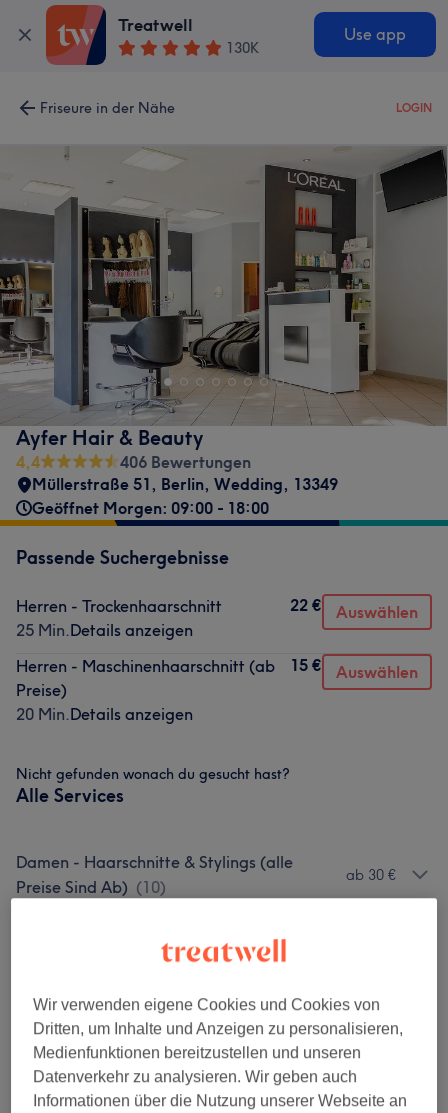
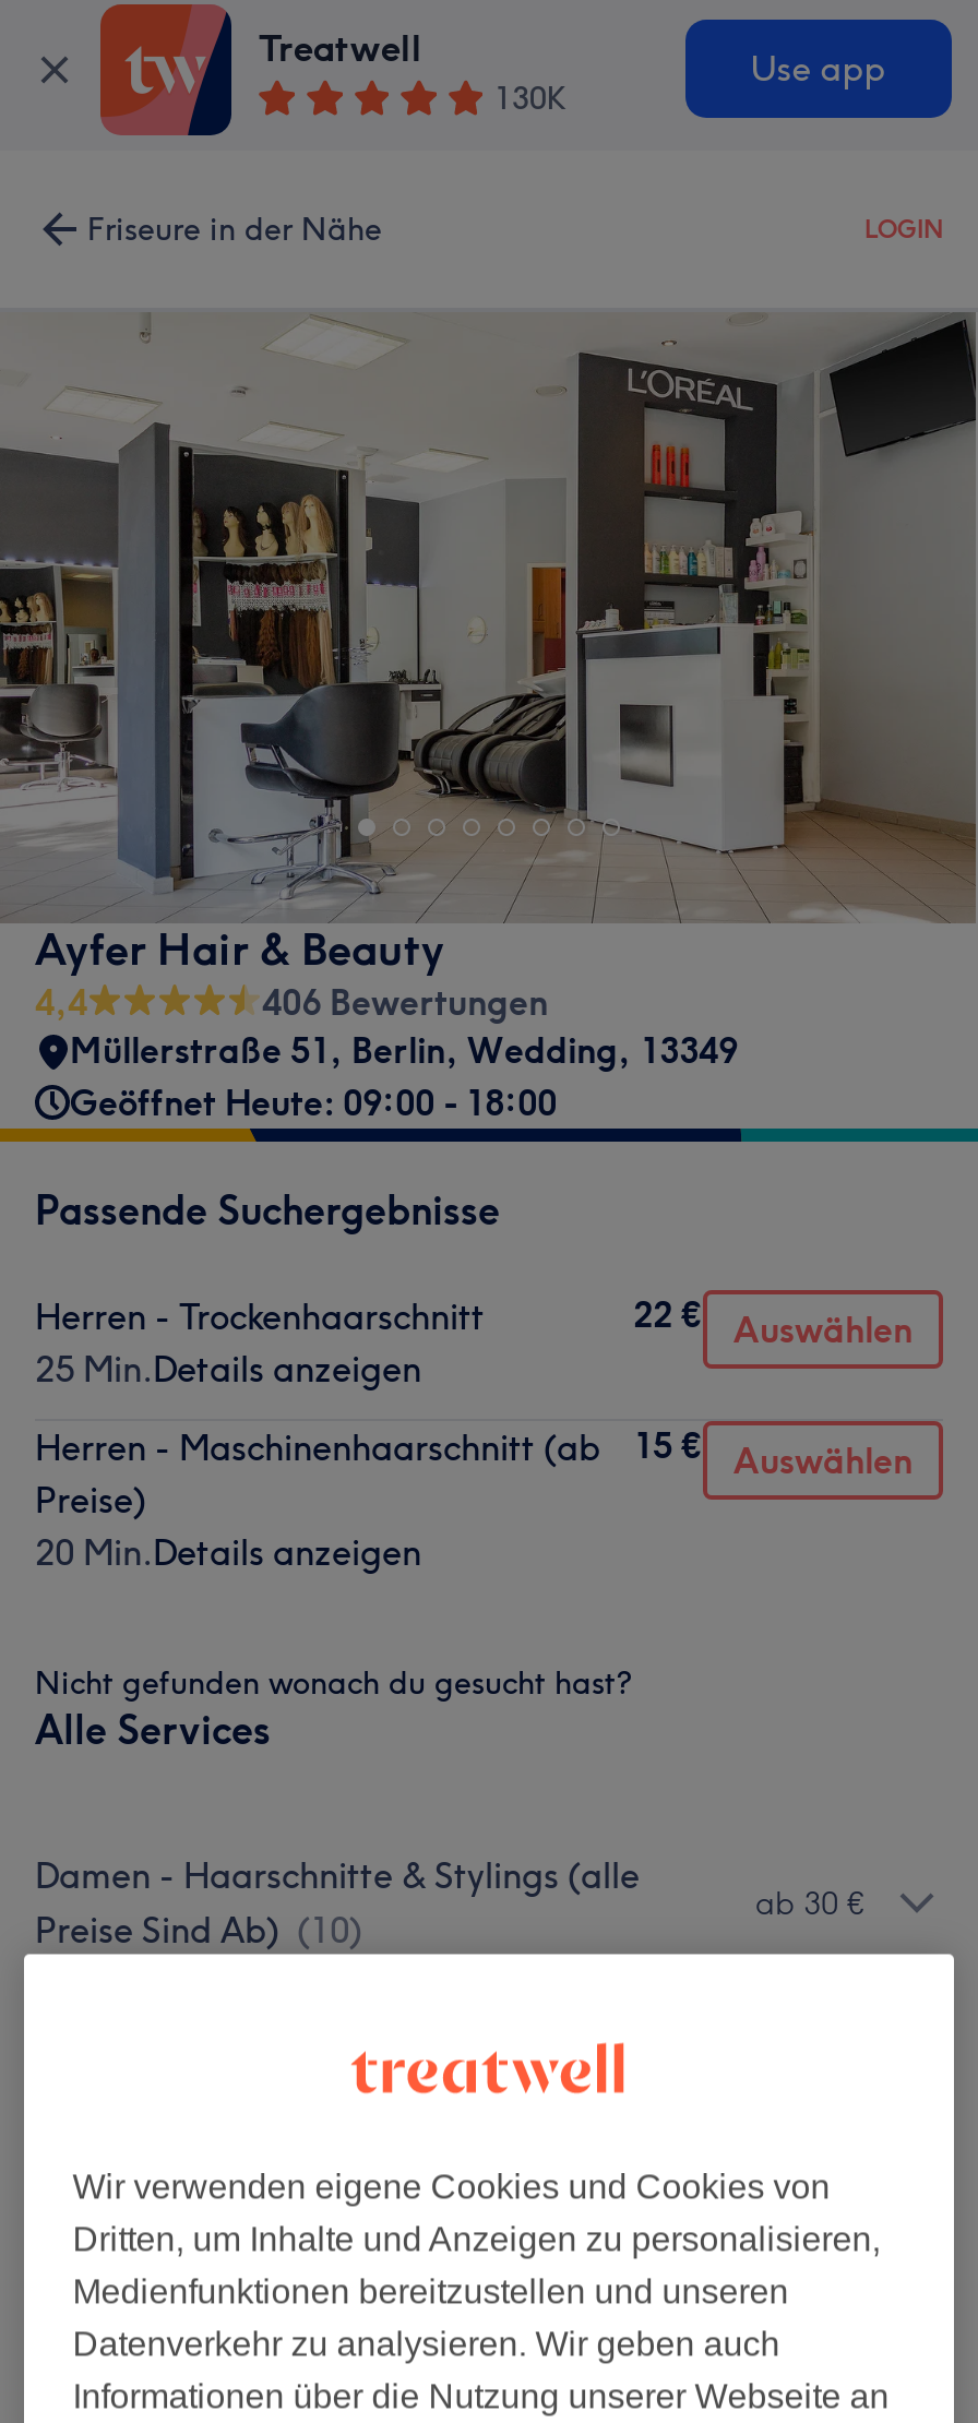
- Geöffnet Morgen: 09:00 - 18:00
+ Geöffnet Heute: 09:00 - 18:00
